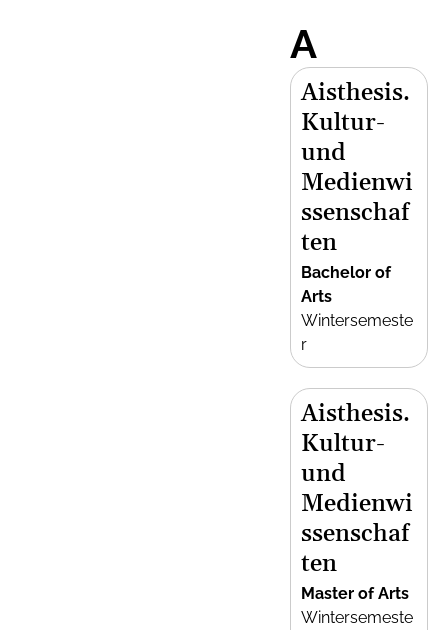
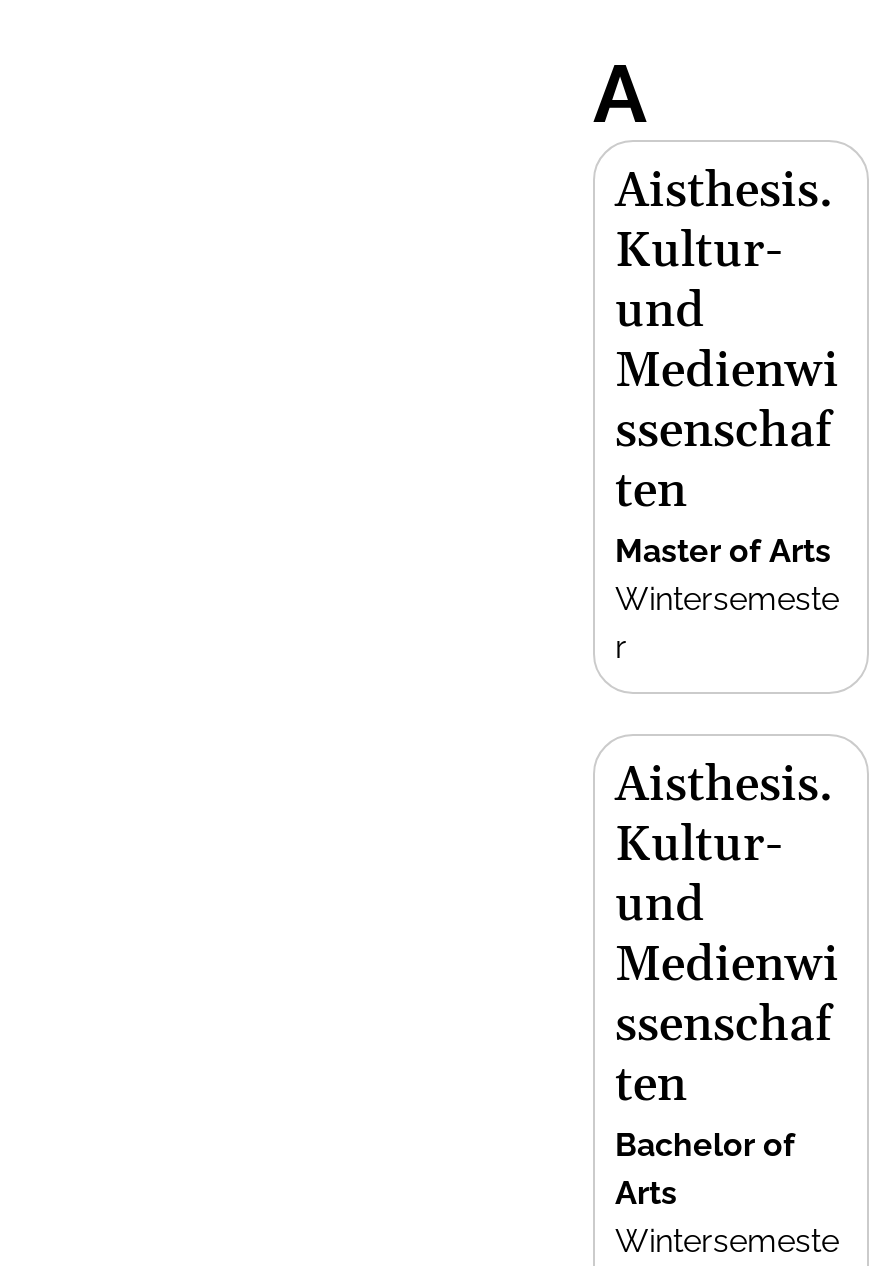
moved down: Bachelor of | Arts

moved up: Wintersemeste | r | Aisthesis. | Kultur- | und | Medienwi | ssenschaf | ten

moved up: Master of Arts
